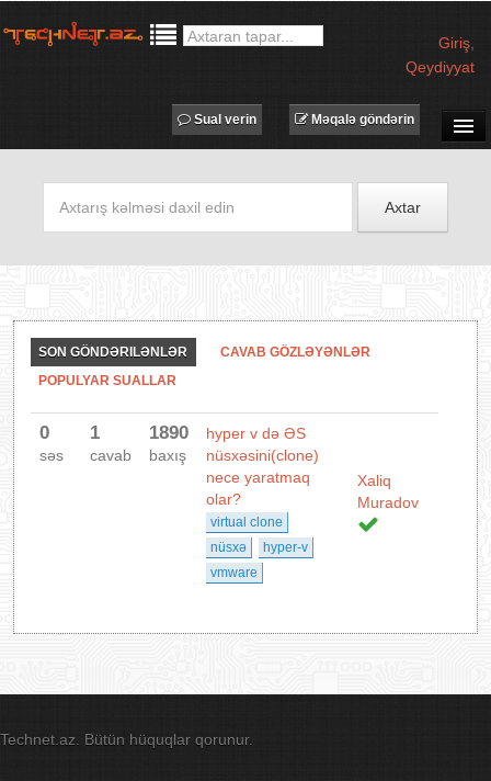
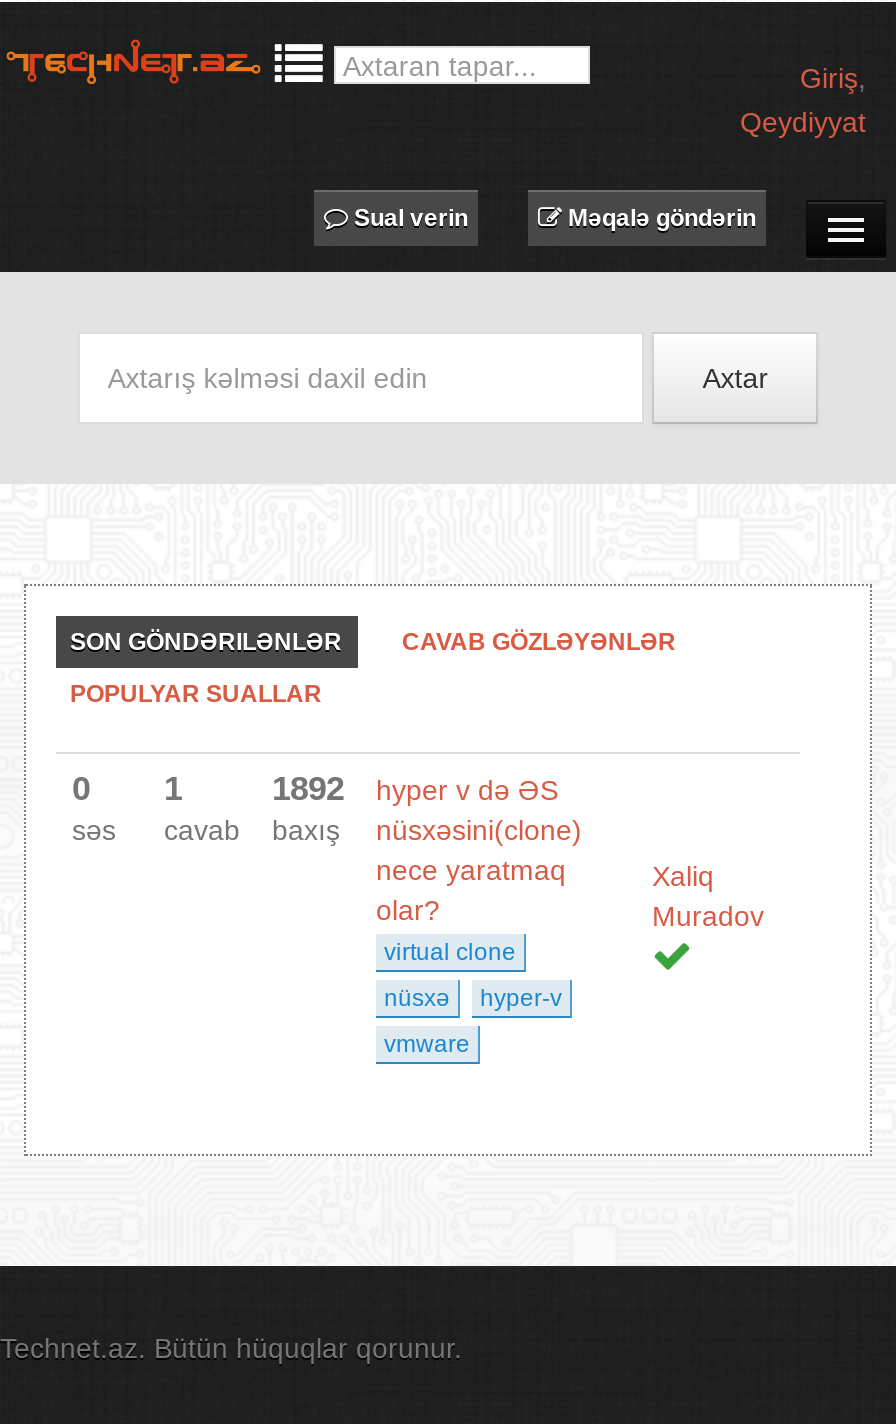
- 1890 hyper v də ƏS
+ 1892 hyper v də ƏS
